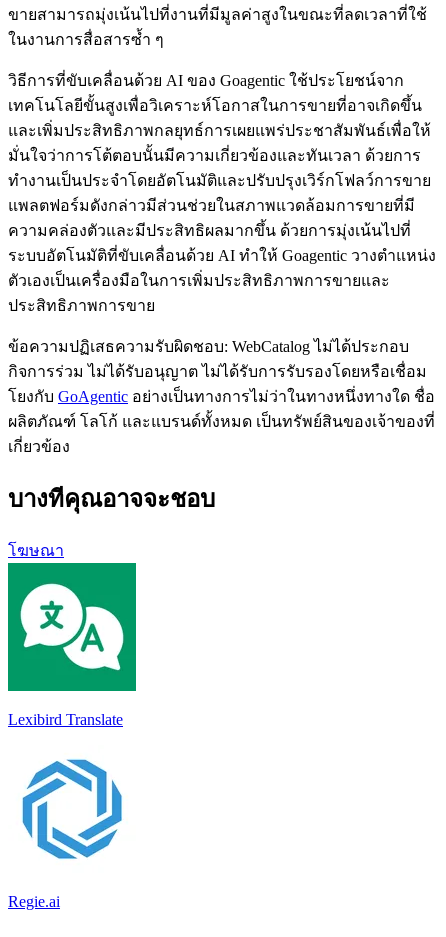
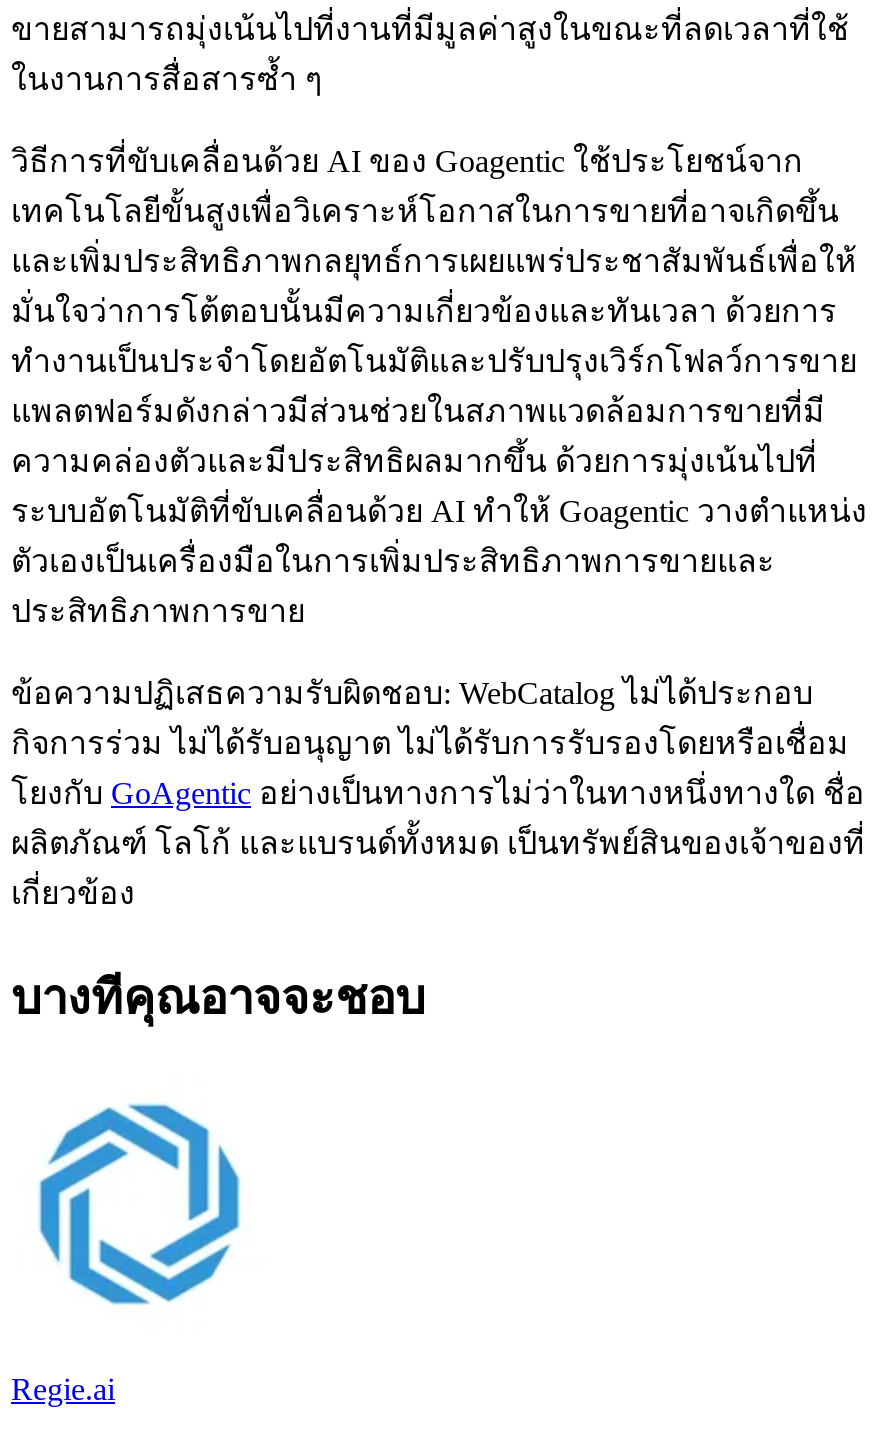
- โฆษณา

- [image]
- Lexibird Translate
